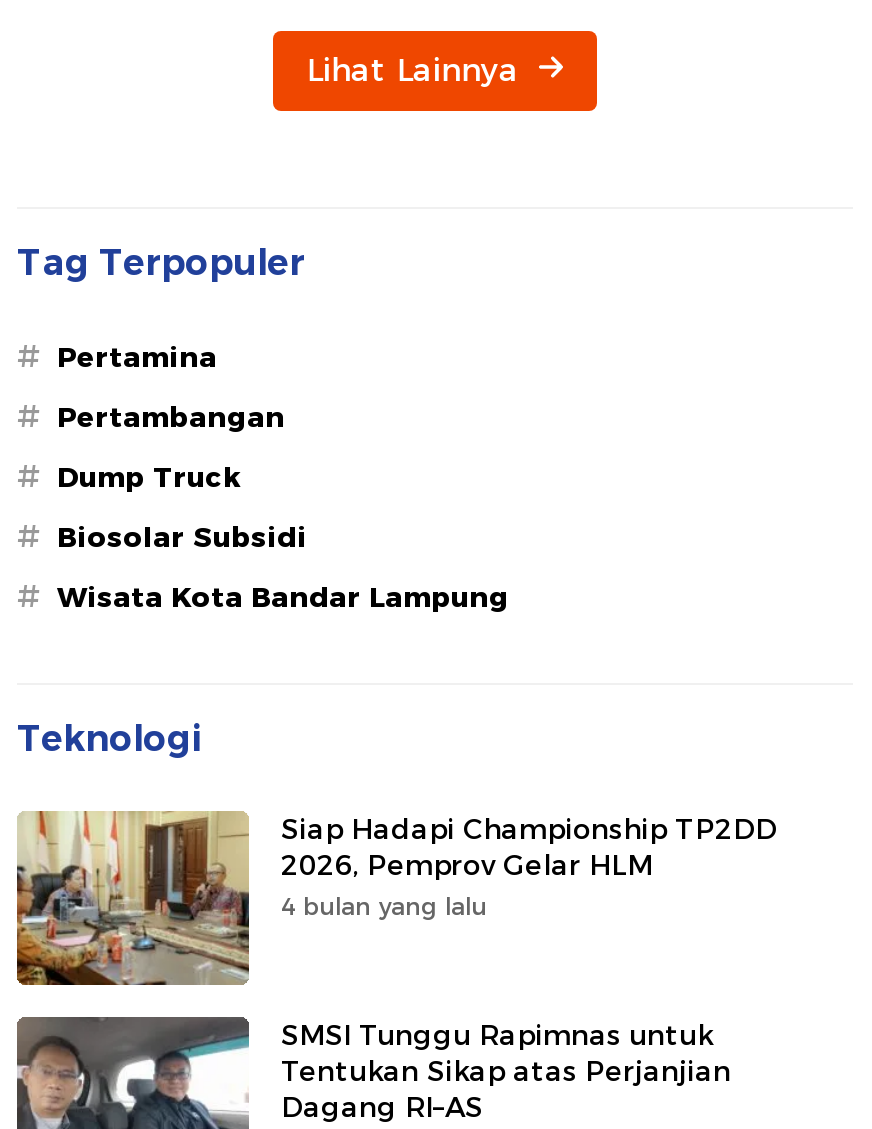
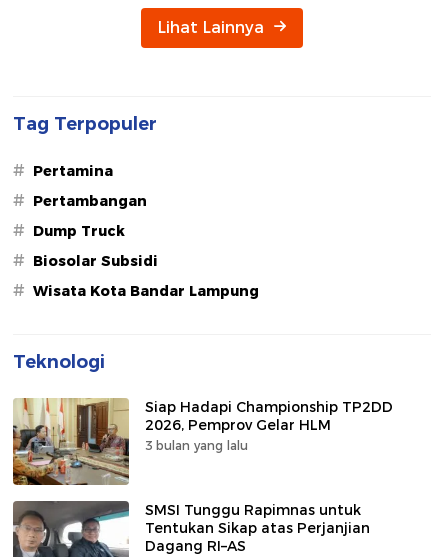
- 4 bulan yang lalu
+ 3 bulan yang lalu
